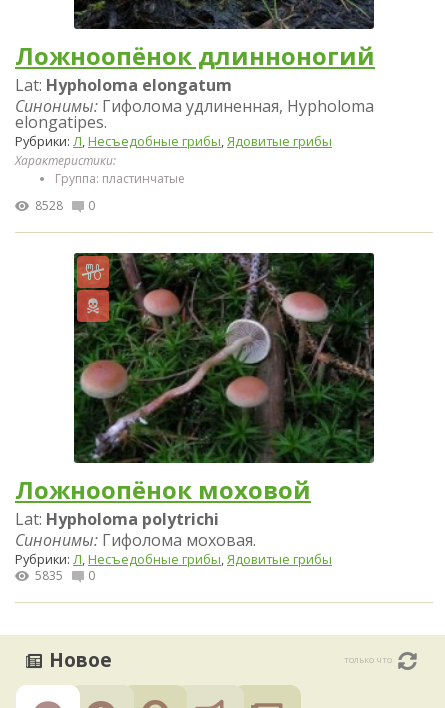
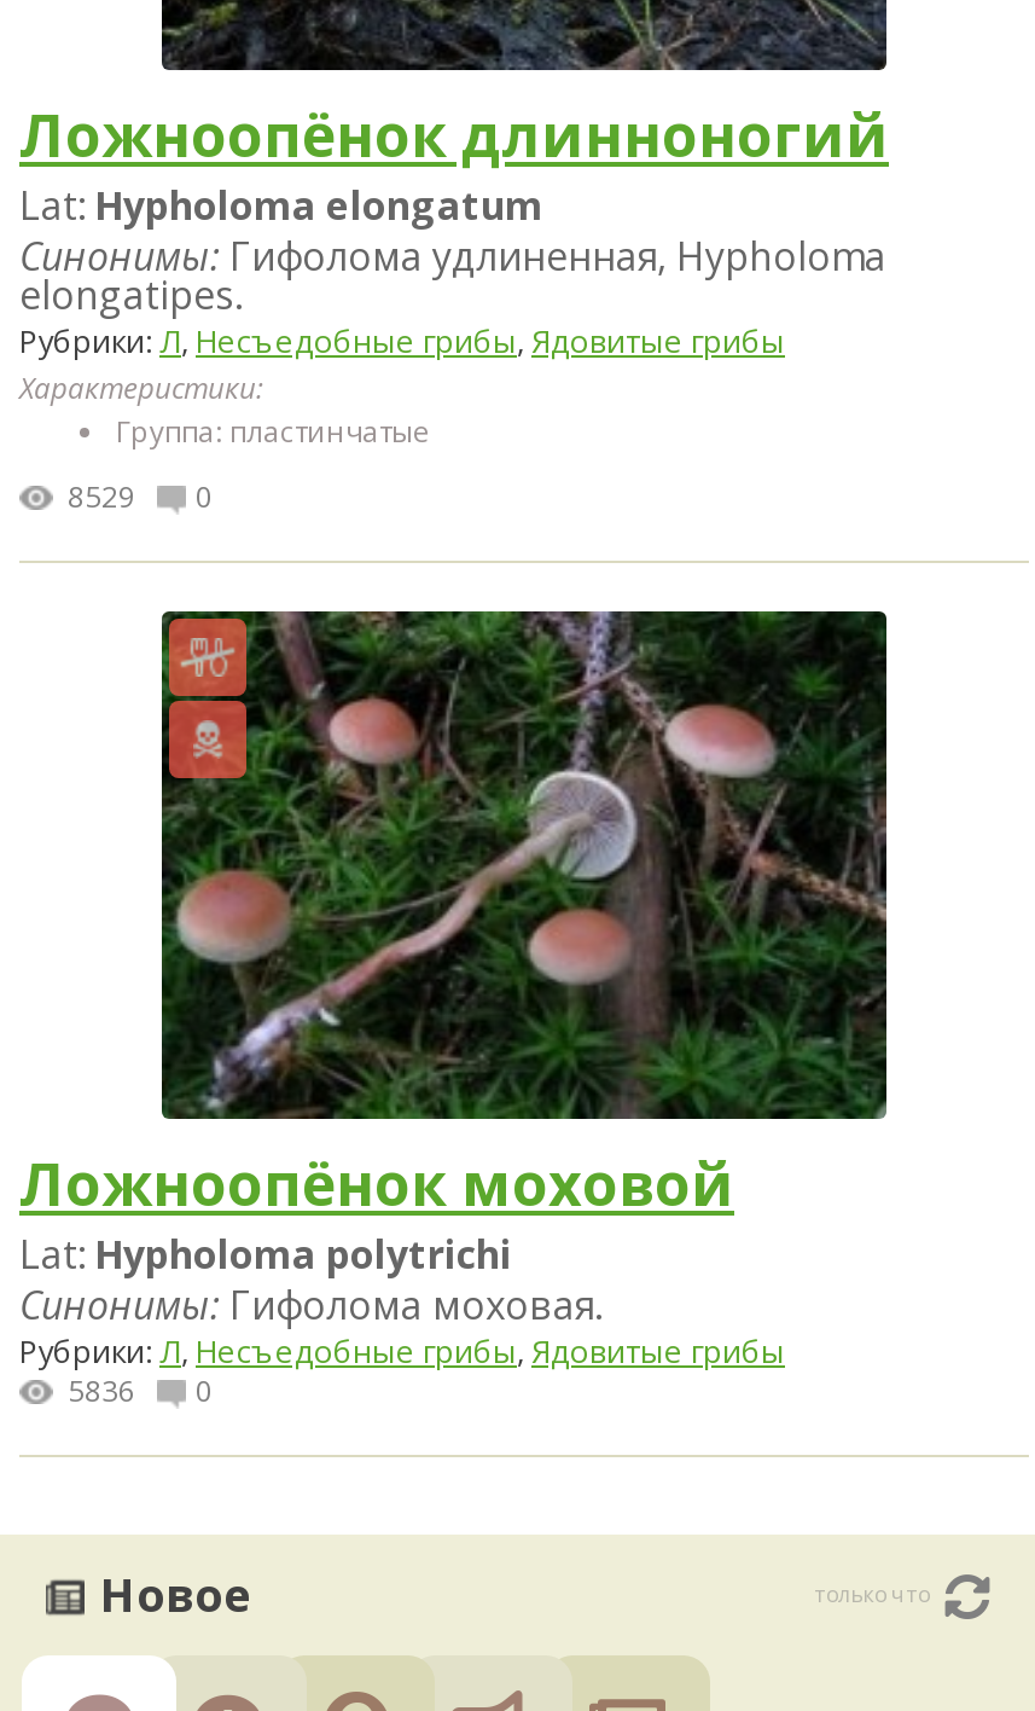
- 8528 0
+ 8529 0

- 5835 0
+ 5836 0
